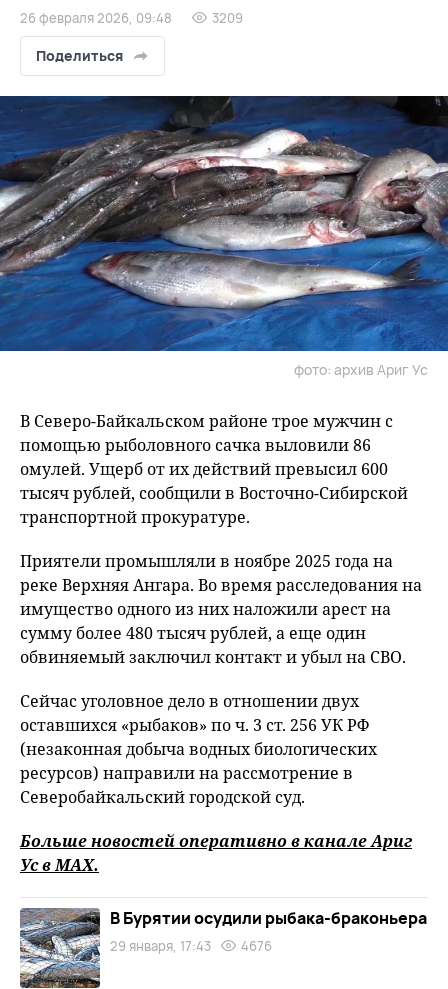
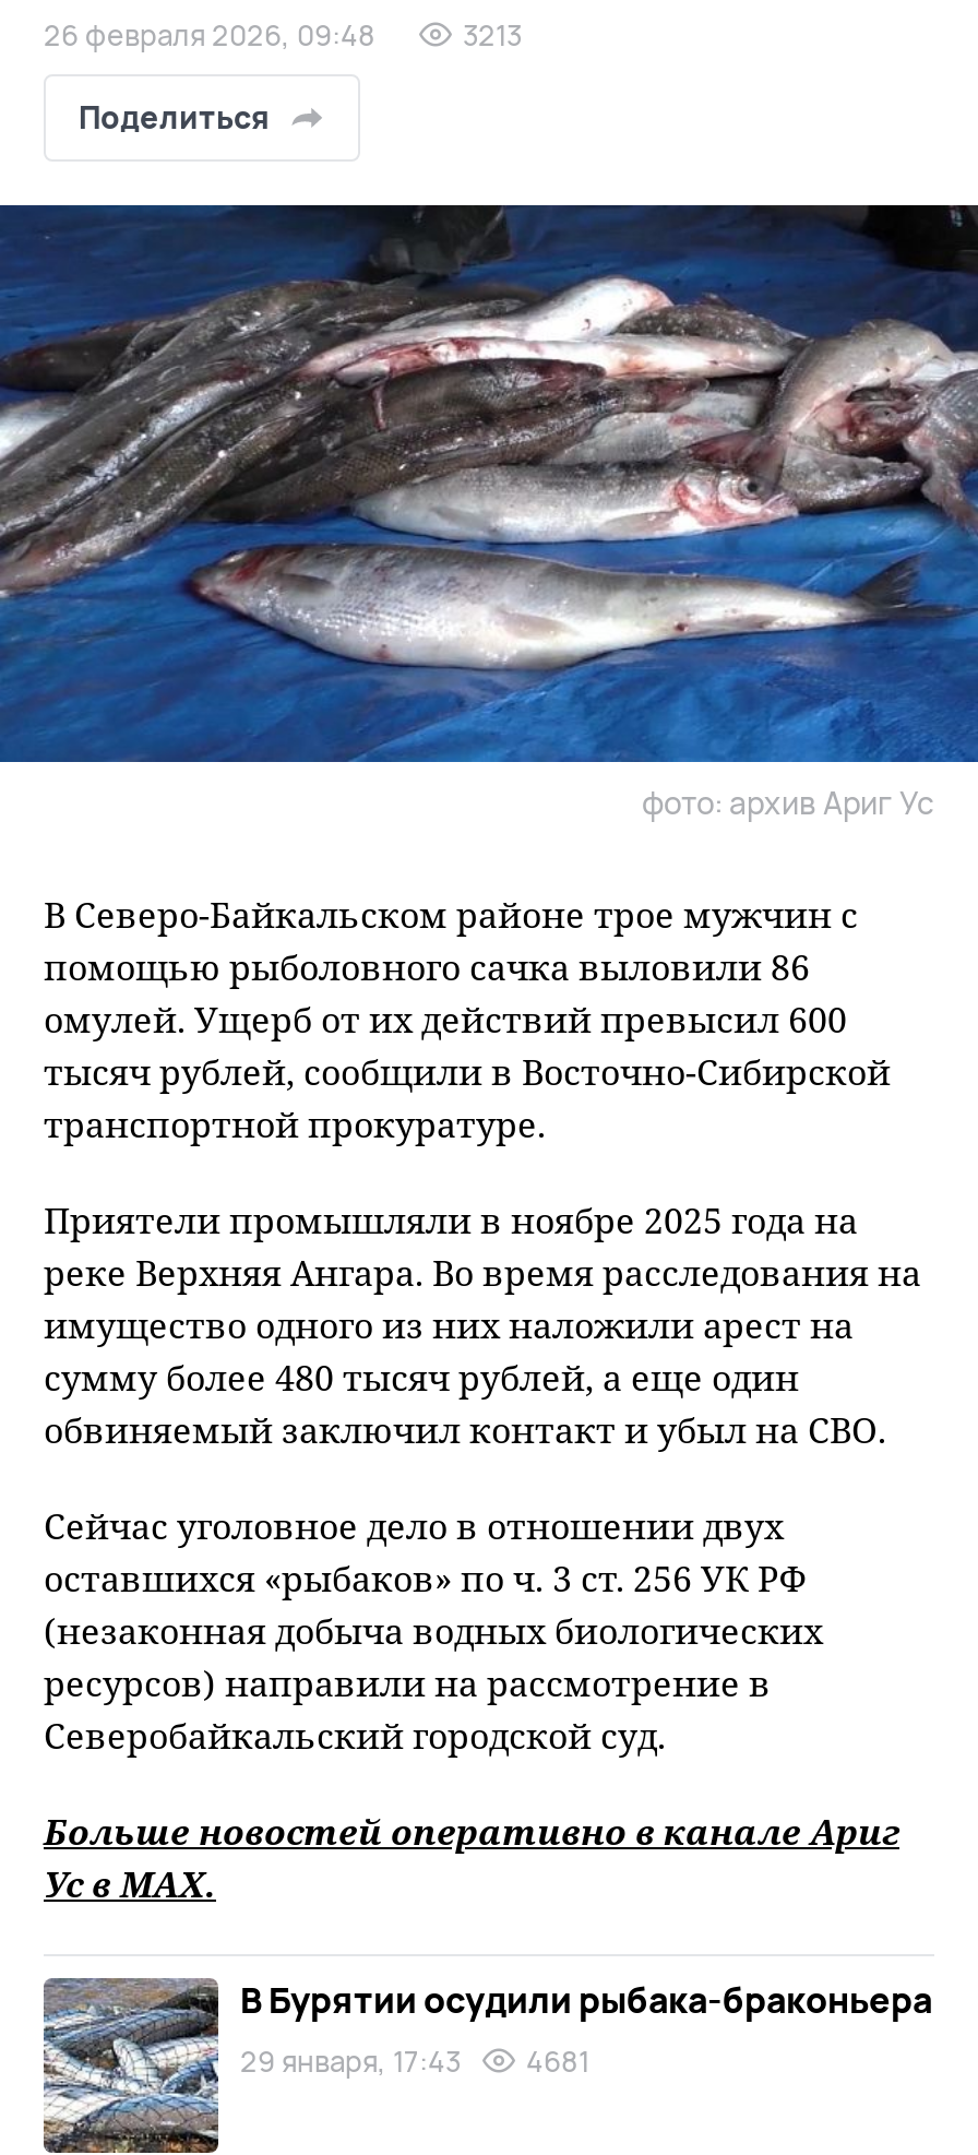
- 3209
+ 3213

- 29 января, 17:43 4676
+ 29 января, 17:43 4681
